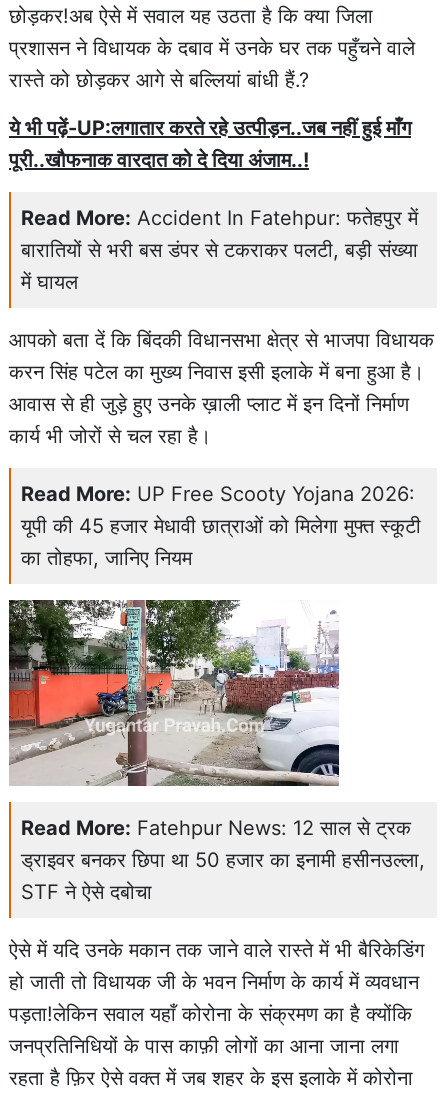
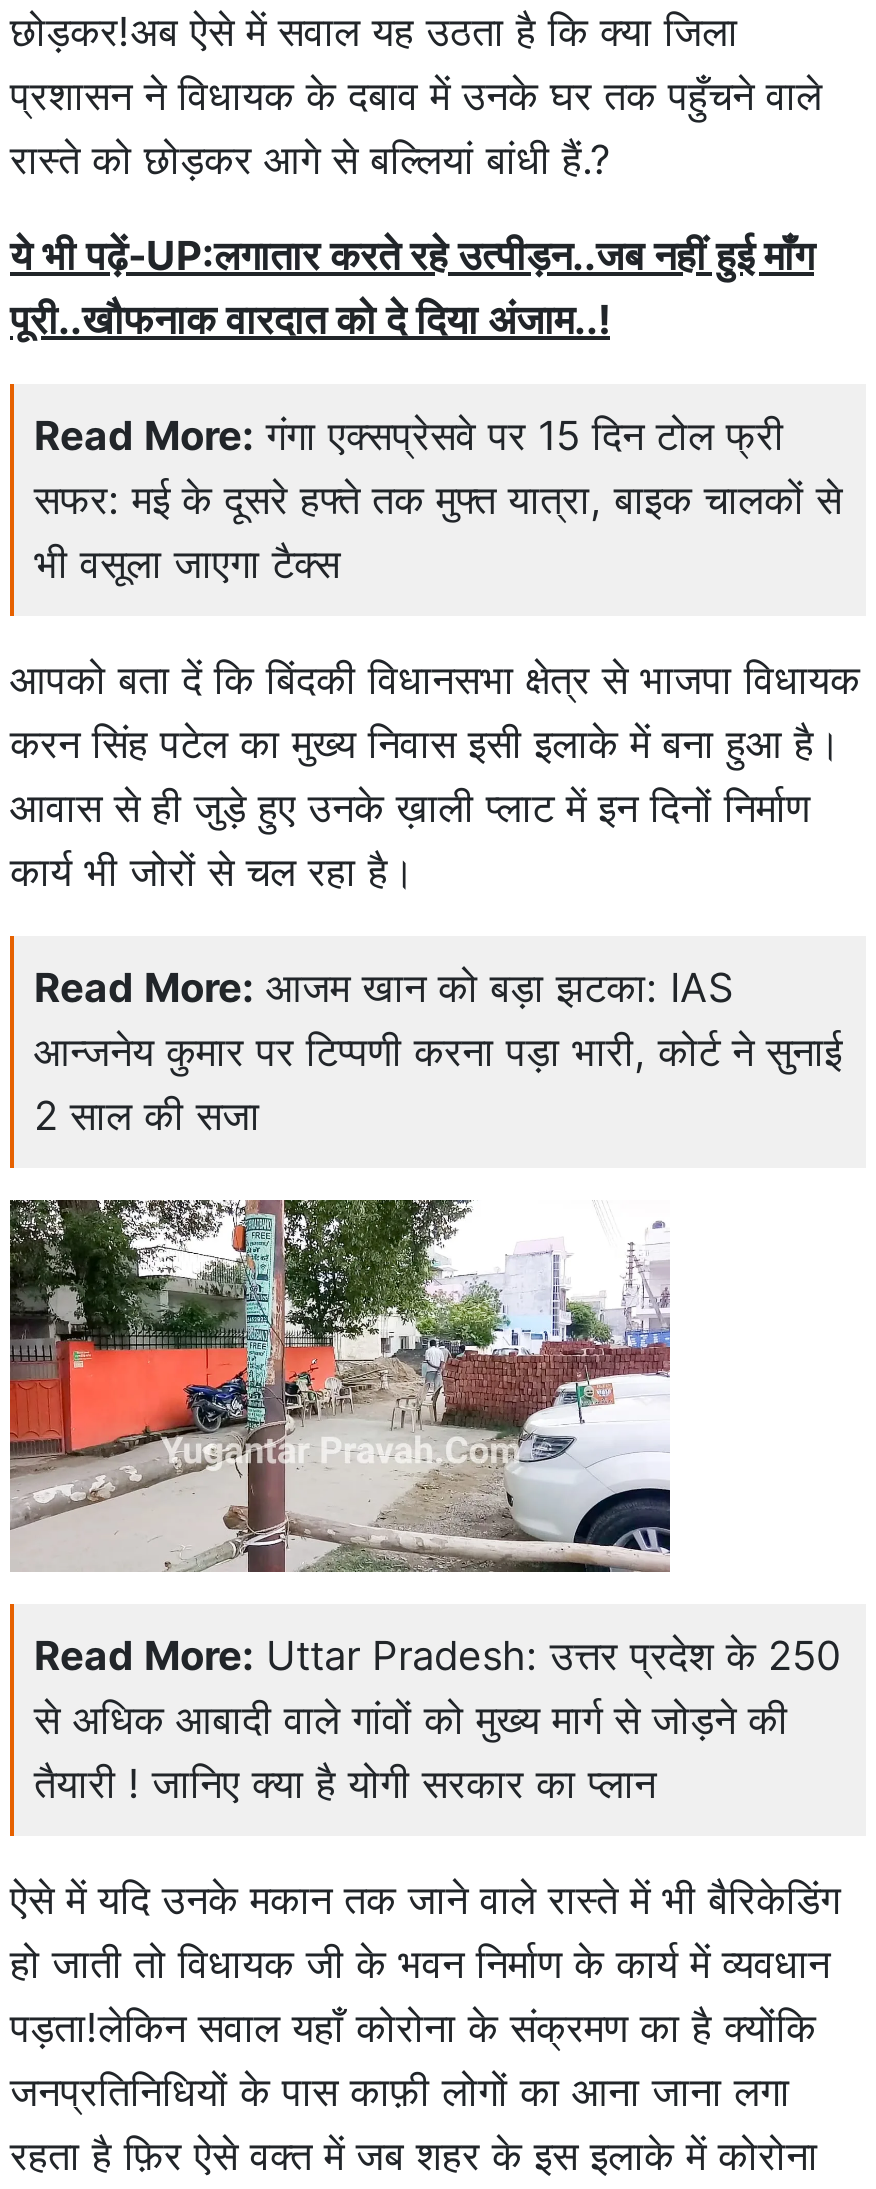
- Read More: Accident In Fatehpur: फतेहपुर में
- बारातियों से भरी बस डंपर से टकराकर पलटी, बड़ी संख्या
- में घायल
+ Read More: गंगा एक्सप्रेसवे पर 15 दिन टोल फ्री
+ सफर: मई के दूसरे हफ्ते तक मुफ्त यात्रा, बाइक चालकों से
+ भी वसूला जाएगा टैक्स

- Read More: UP Free Scooty Yojana 2026:
- यूपी की 45 हजार मेधावी छात्राओं को मिलेगा मुफ्त स्कूटी
- का तोहफा, जानिए नियम
+ Read More: आजम खान को बड़ा झटका: IAS
+ आन्जनेय कुमार पर टिप्पणी करना पड़ा भारी, कोर्ट ने सुनाई
+ 2 साल की सजा

- Read More: Fatehpur News: 12 साल से ट्रक
- ड्राइवर बनकर छिपा था 50 हजार का इनामी हसीनउल्ला,
- STF ने ऐसे दबोचा
+ Read More: Uttar Pradesh: उत्तर प्रदेश के 250
+ से अधिक आबादी वाले गांवों को मुख्य मार्ग से जोड़ने की
+ तैयारी ! जानिए क्या है योगी सरकार का प्लान
